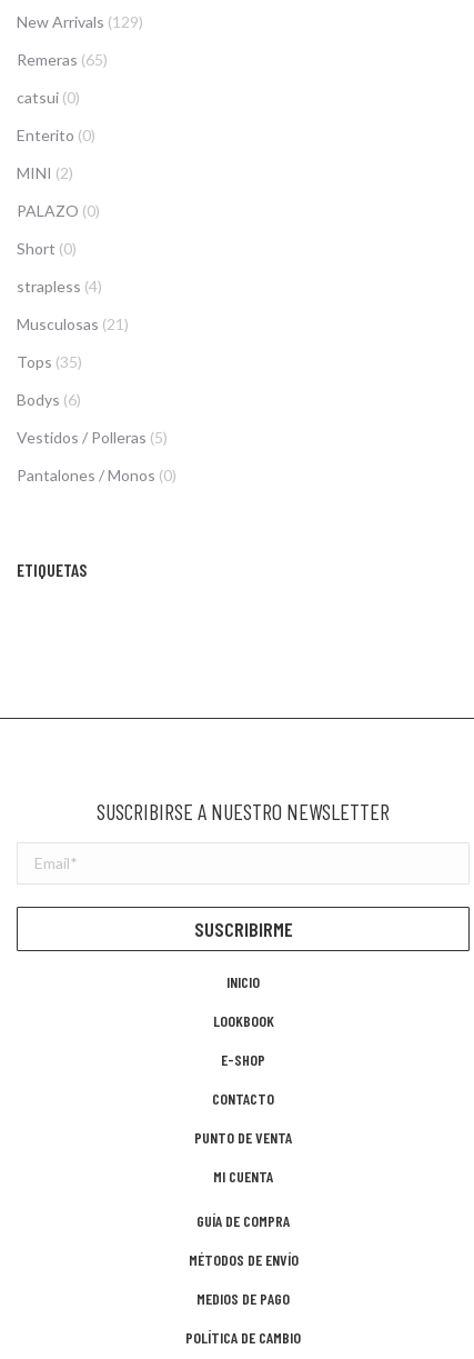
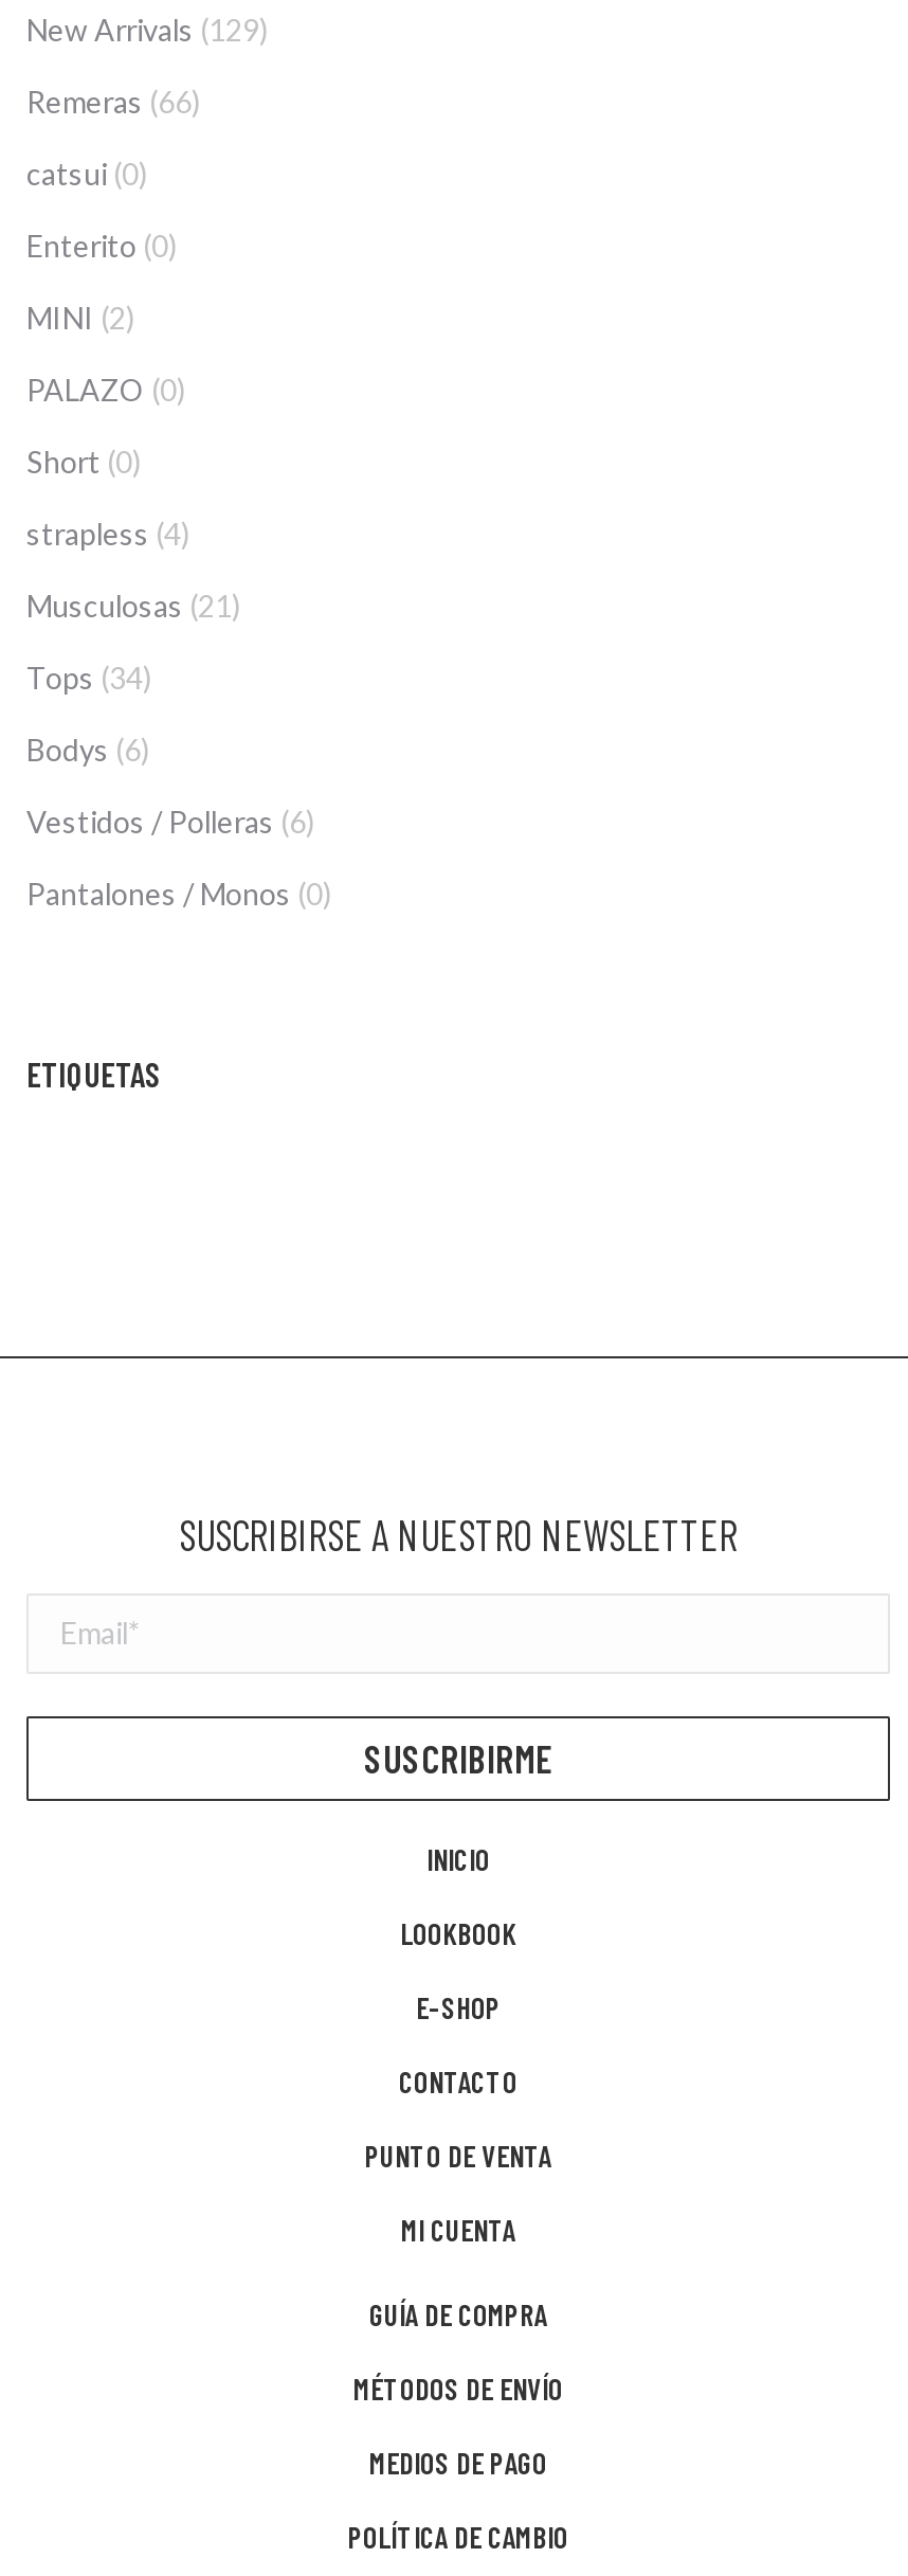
- Remeras (65)
+ Remeras (66)

- Tops (35)
+ Tops (34)

- Vestidos / Polleras (5)
+ Vestidos / Polleras (6)
